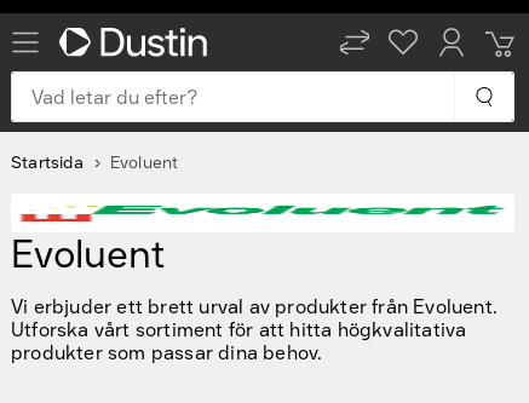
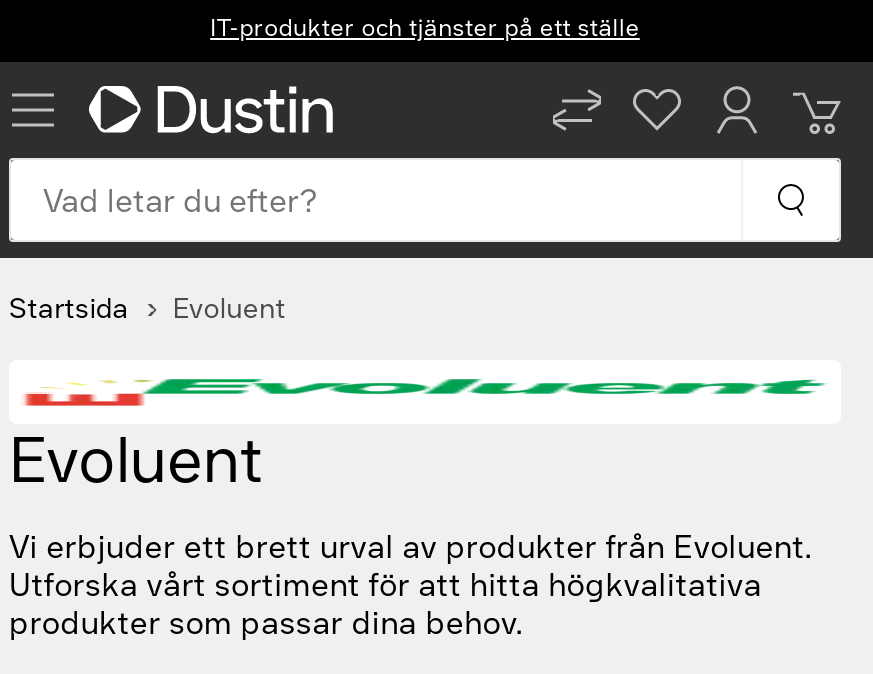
+ IT-produkter och tjänster på ett ställe
